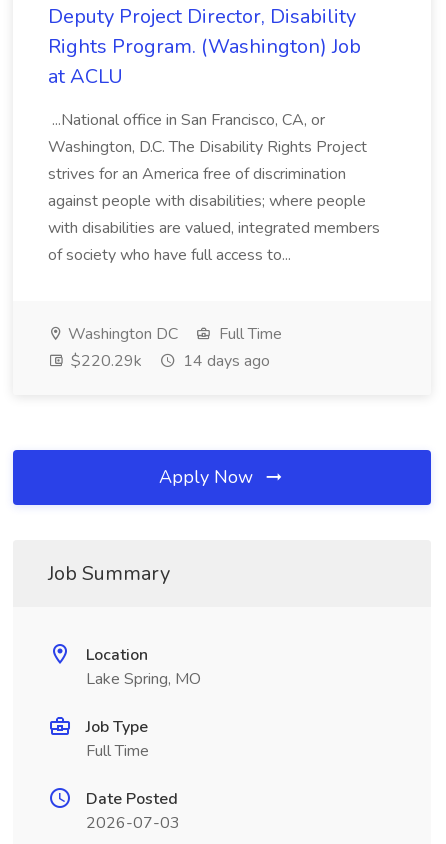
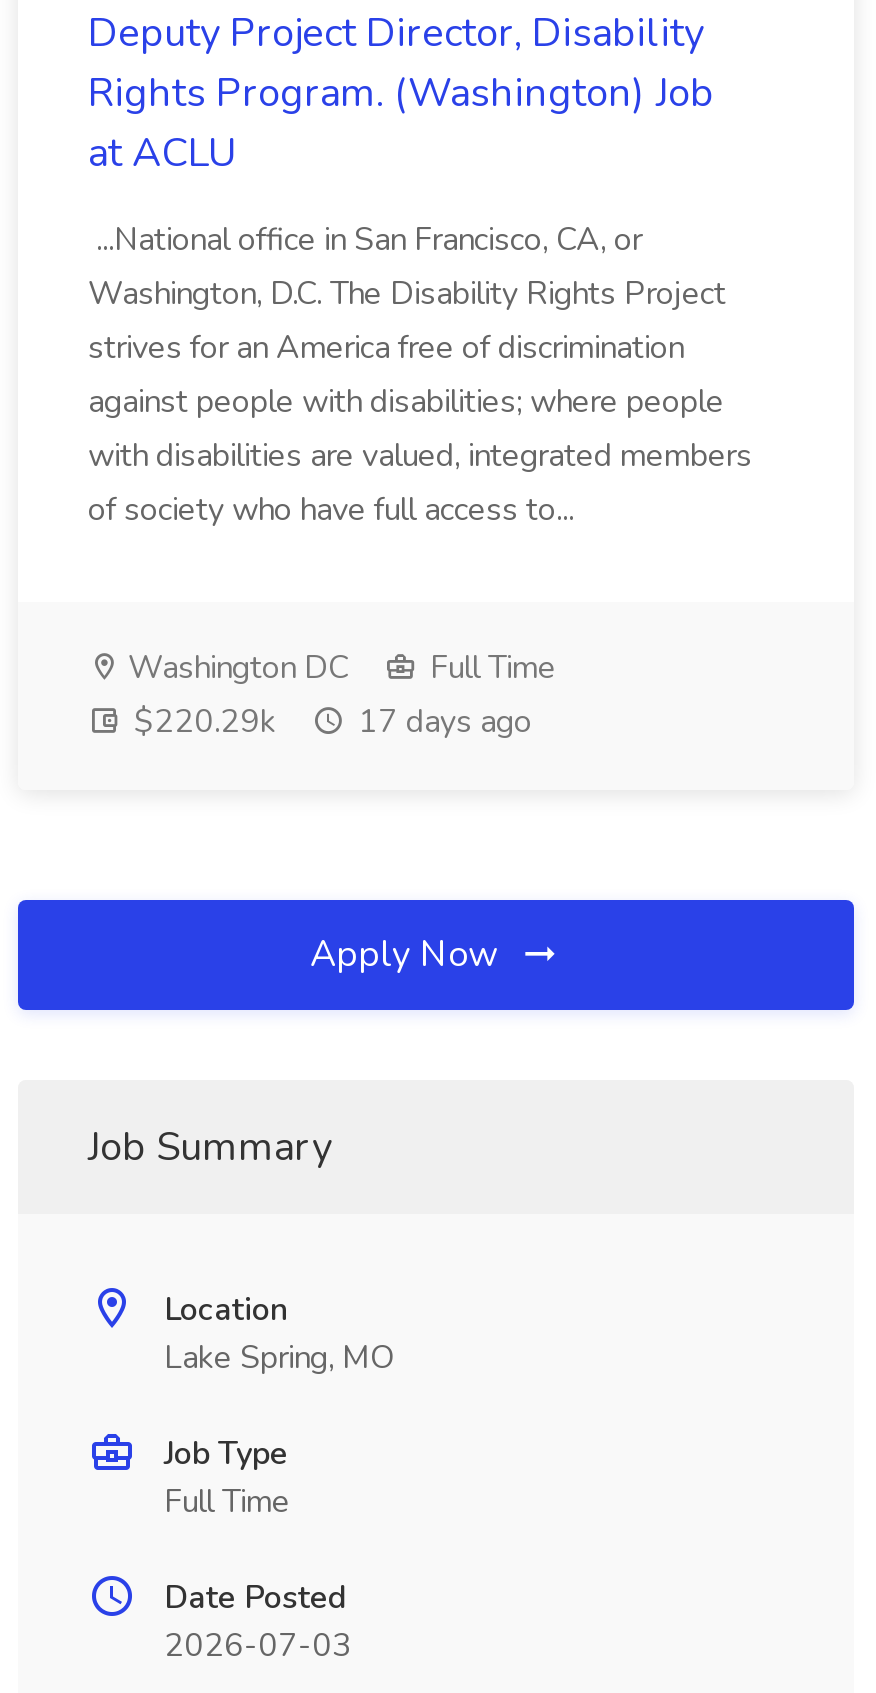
- $220.29k 14 days ago
+ $220.29k 17 days ago
